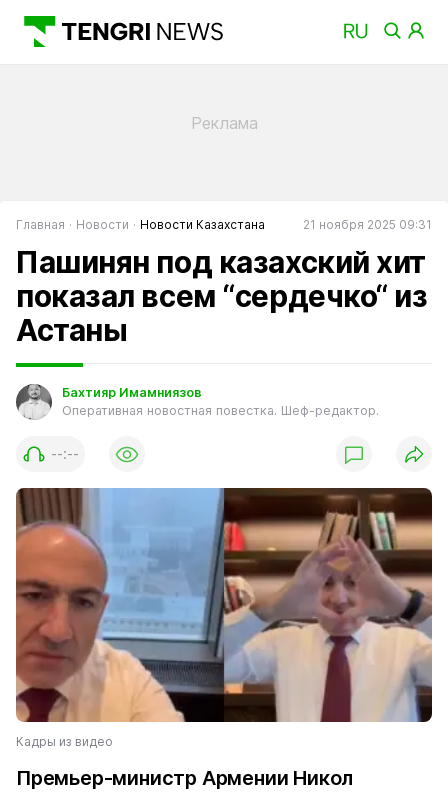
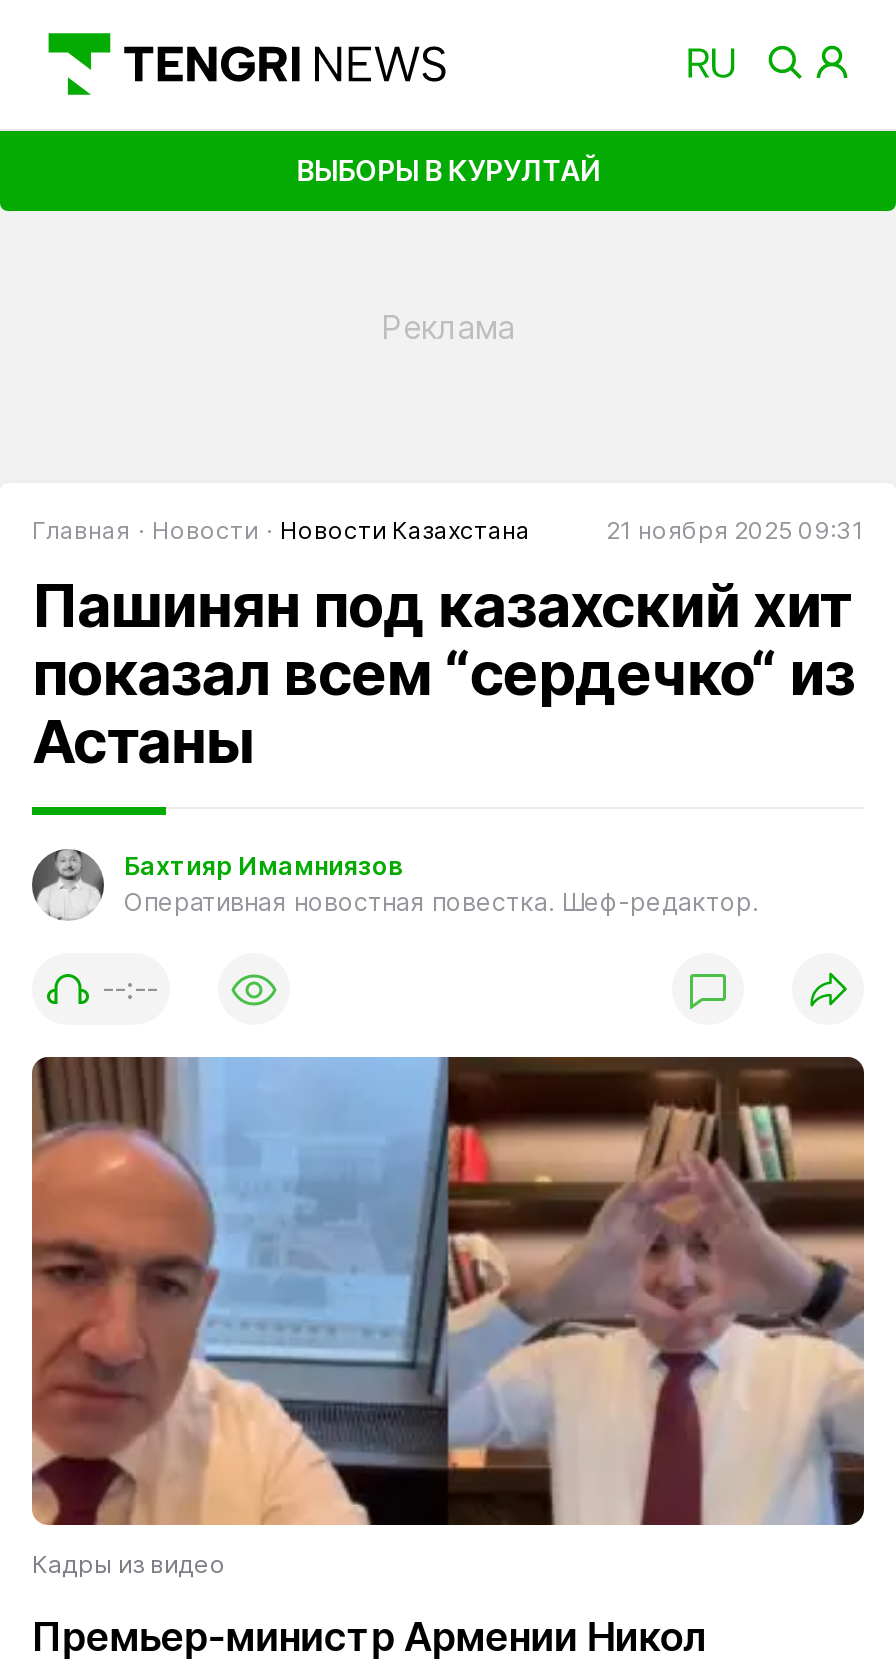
+ ВЫБОРЫ В КУРУЛТАЙ
